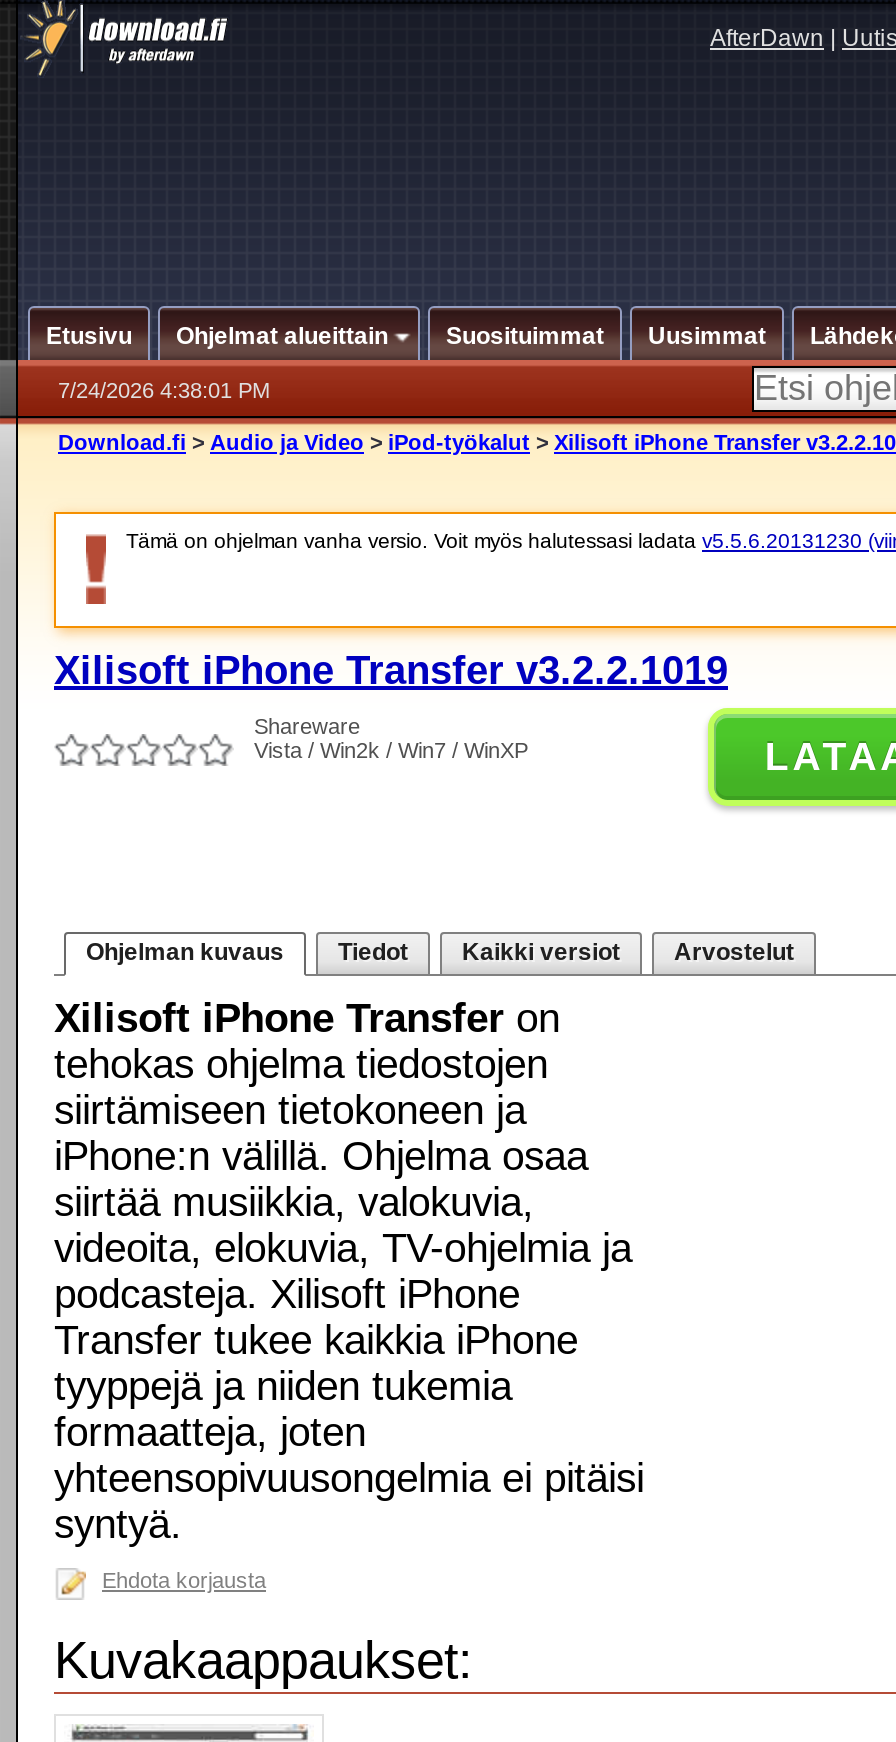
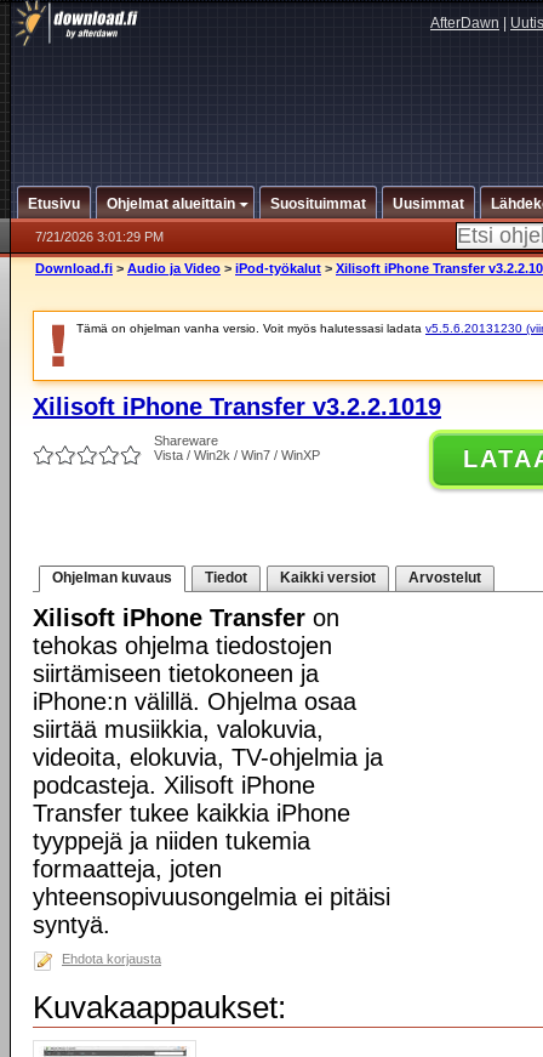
- 7/24/2026 4:38:01 PM
+ 7/21/2026 3:01:29 PM
